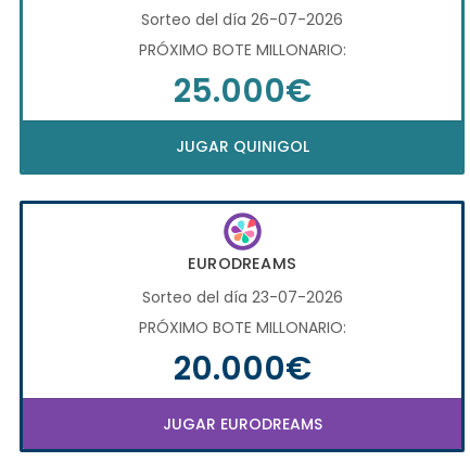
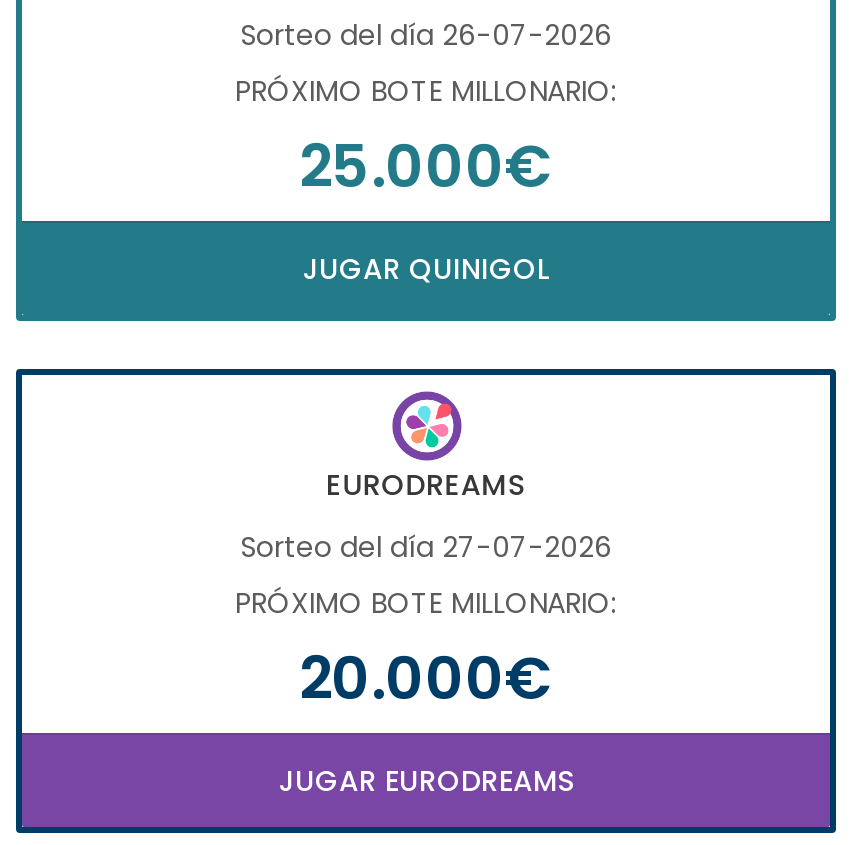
- Sorteo del día 23-07-2026
+ Sorteo del día 27-07-2026
